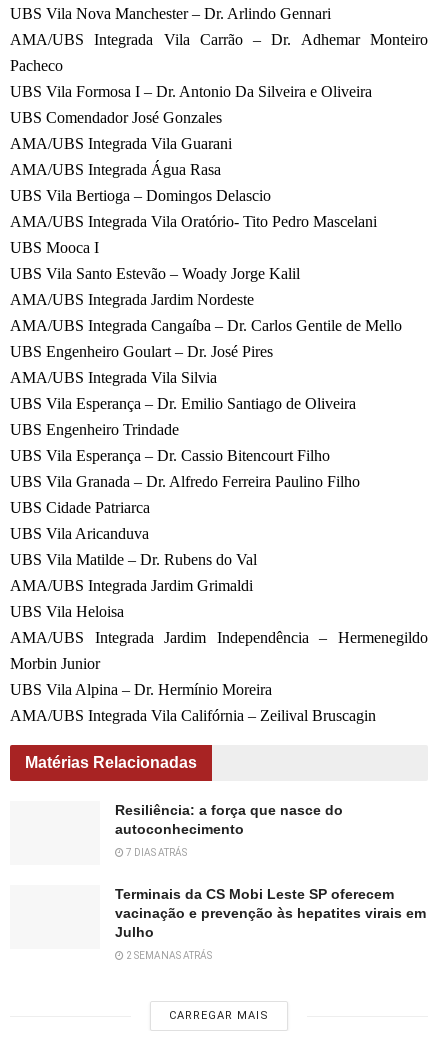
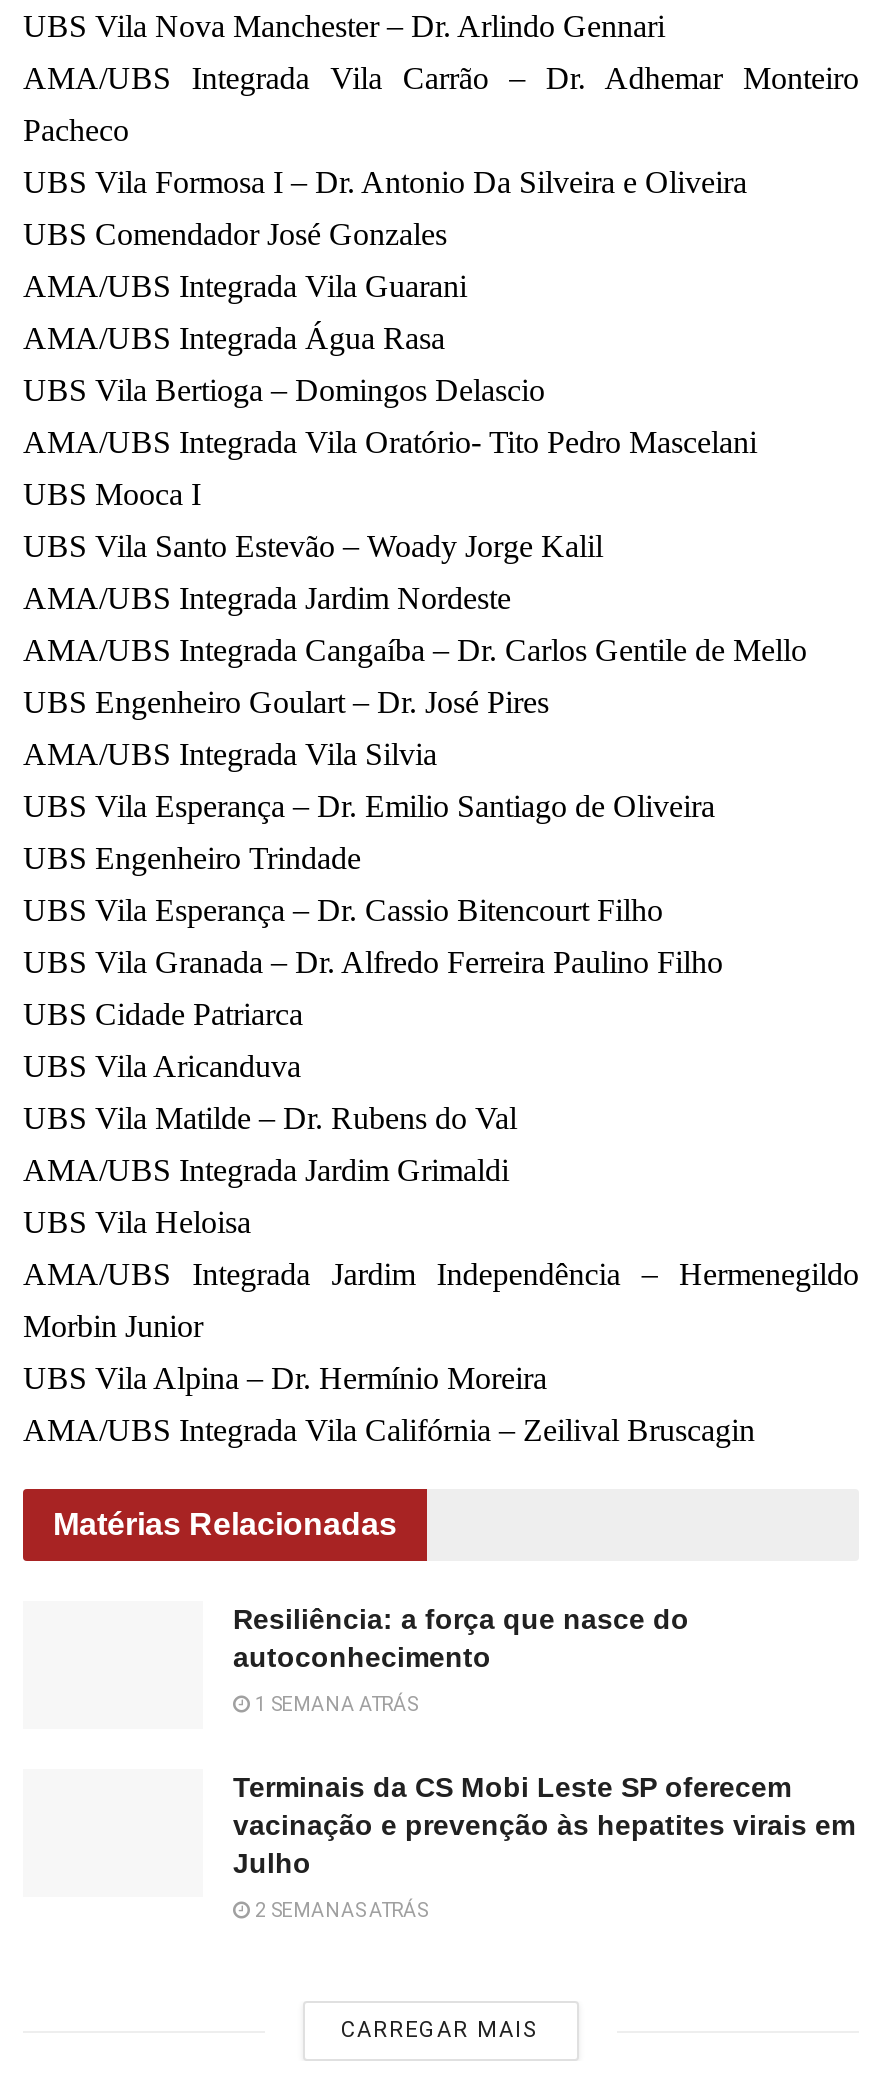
- 7 DIAS ATRÁS
+ 1 SEMANA ATRÁS
